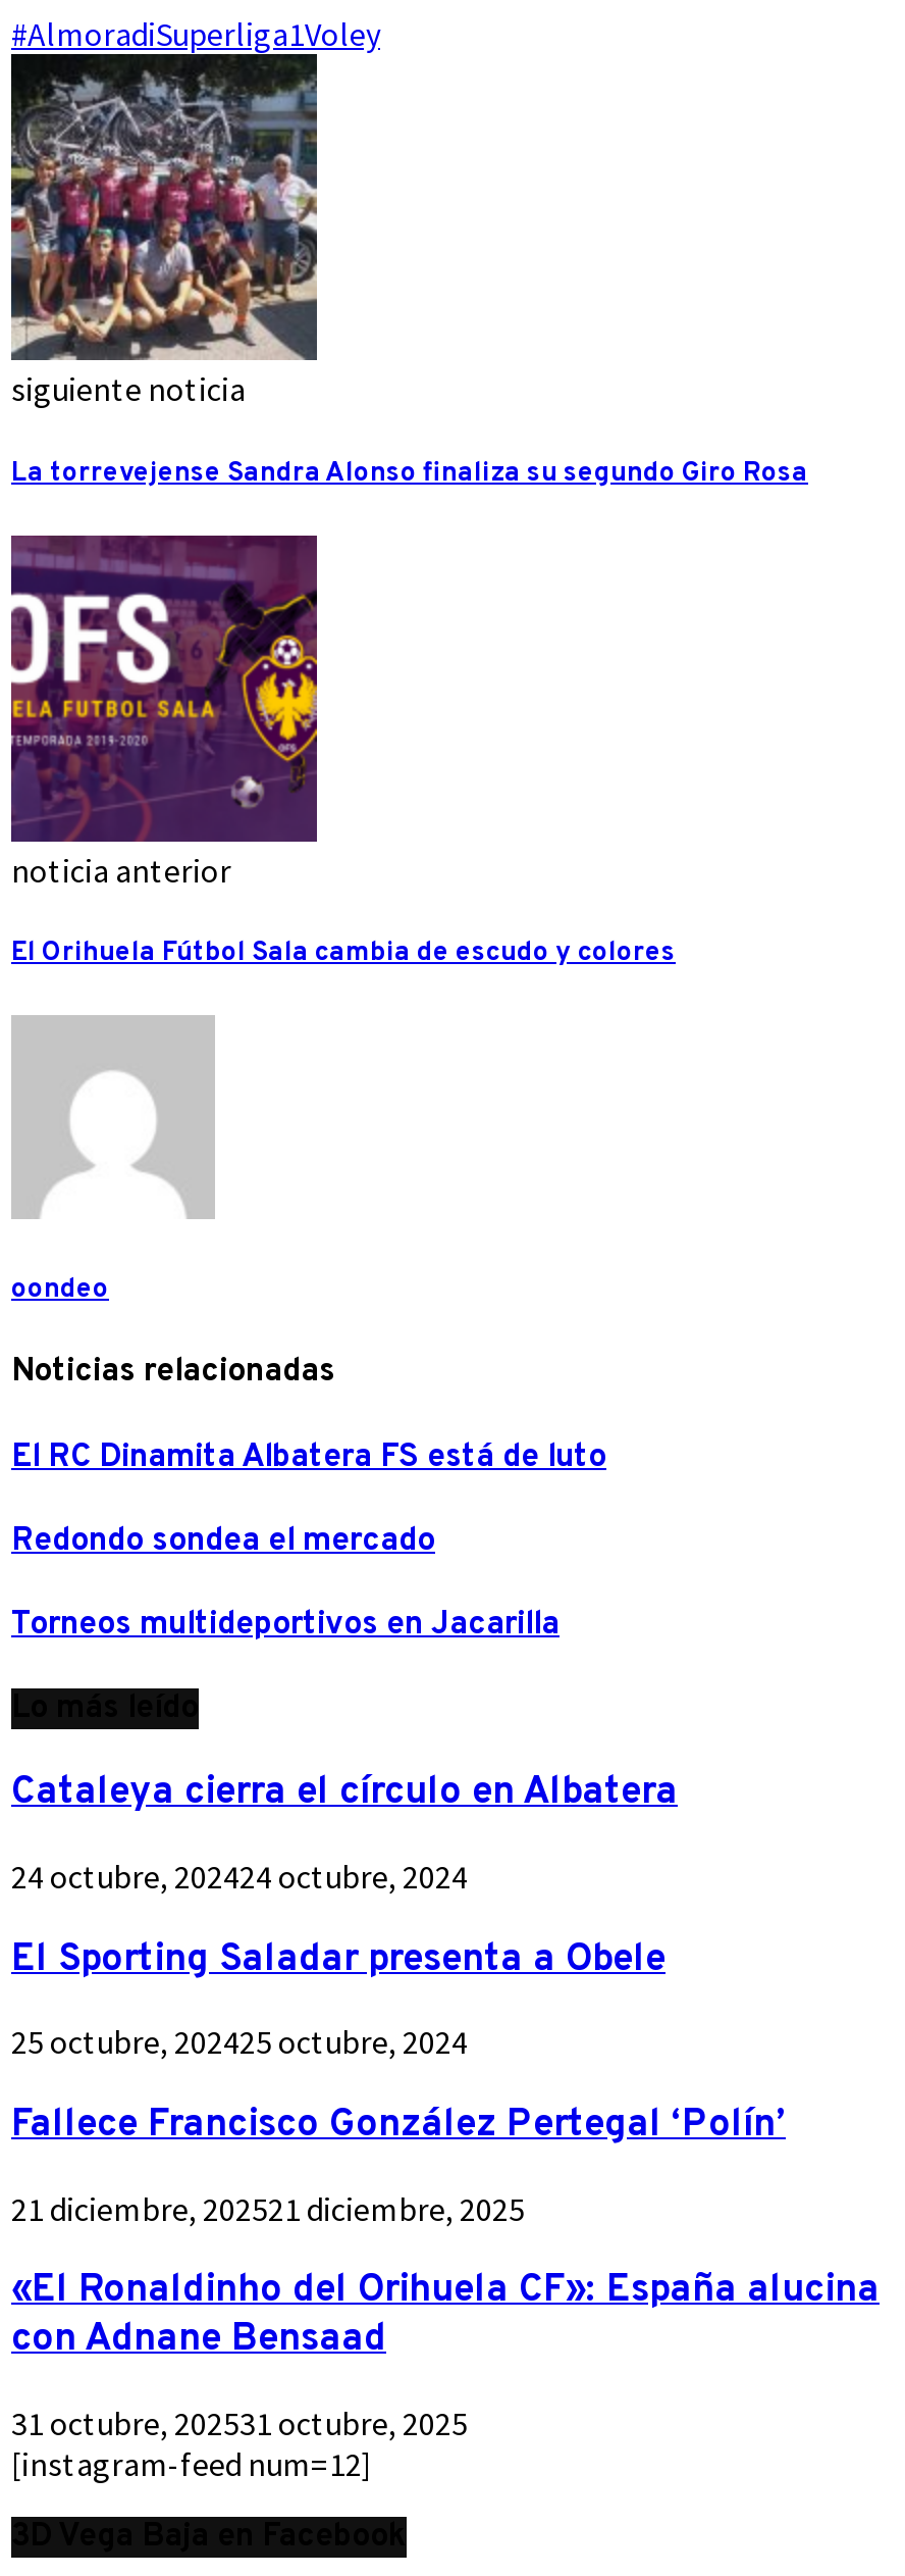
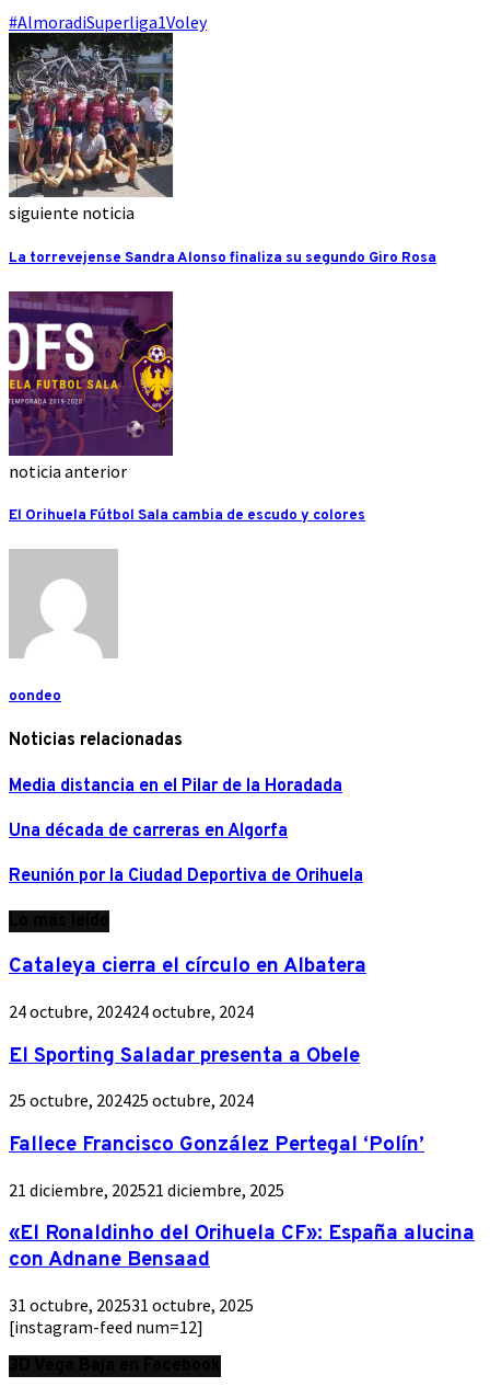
- El RC Dinamita Albatera FS está de luto
+ Media distancia en el Pilar de la Horadada

- Redondo sondea el mercado
+ Una década de carreras en Algorfa

- Torneos multideportivos en Jacarilla
+ Reunión por la Ciudad Deportiva de Orihuela
